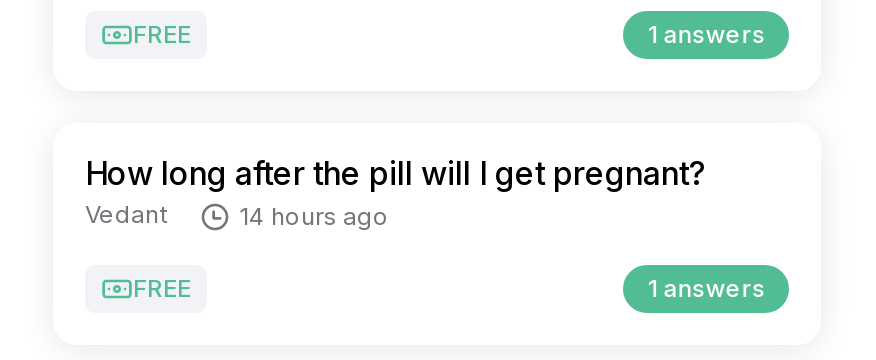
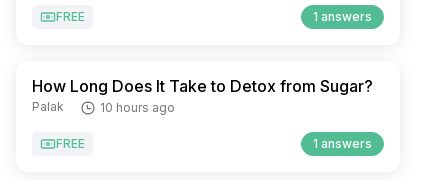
- How long after the pill will I get pregnant?
- Vedant
- 14 hours ago
+ How Long Does It Take to Detox from Sugar?
+ Palak
+ 10 hours ago
